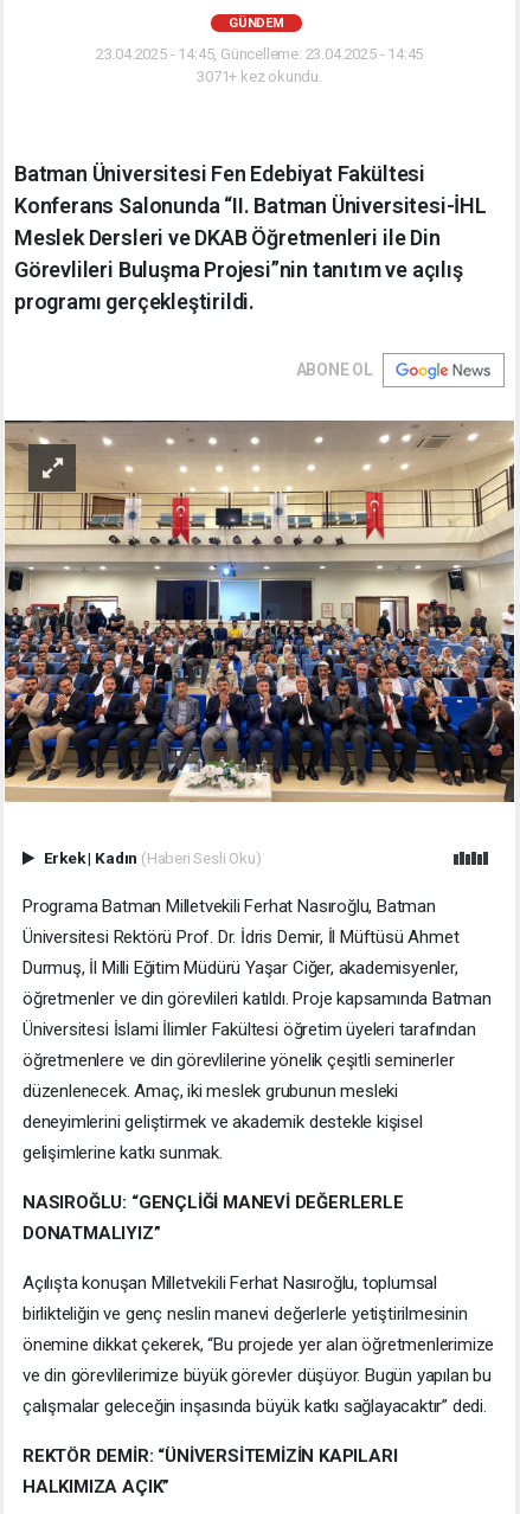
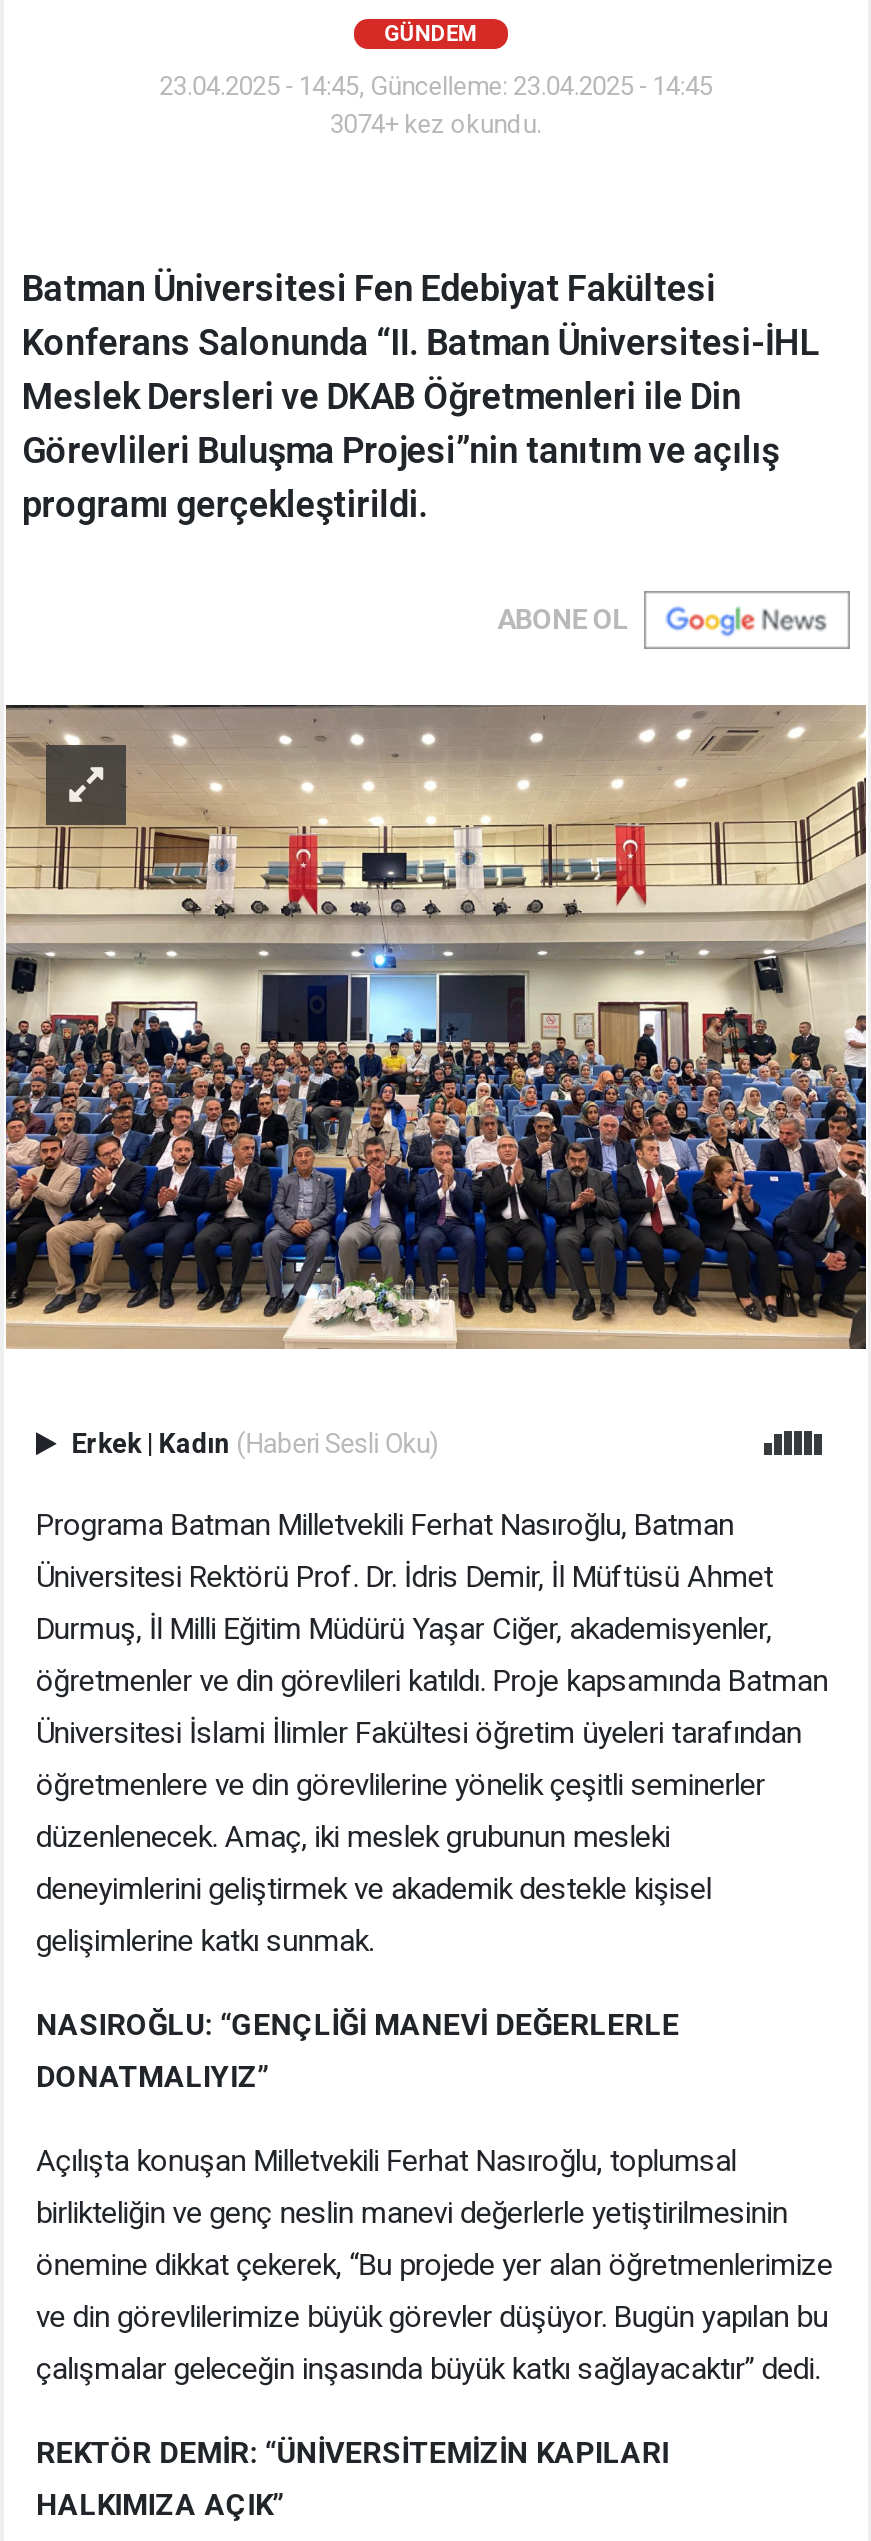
- 3071+ kez okundu.
+ 3074+ kez okundu.
